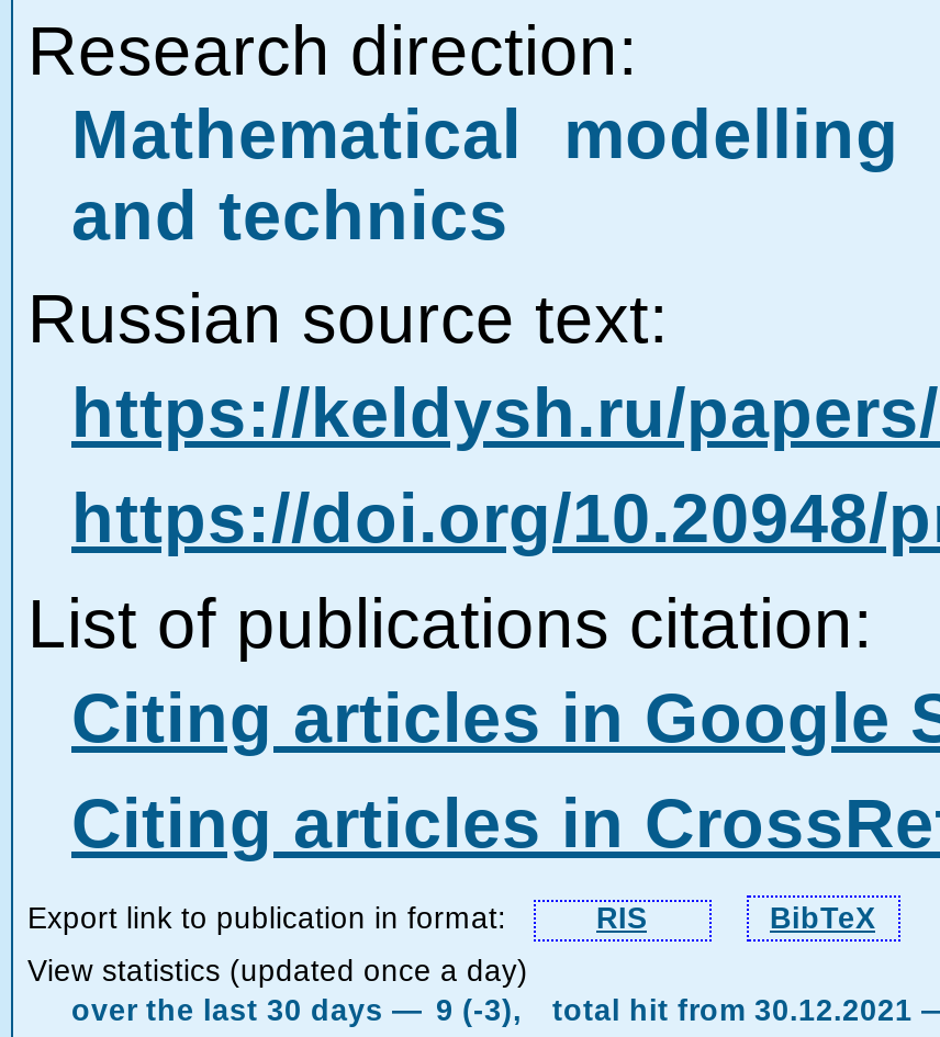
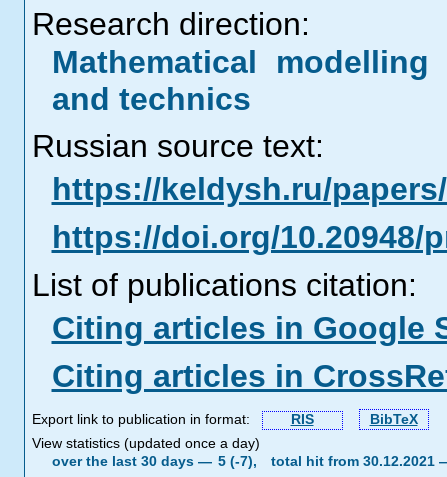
- over the last 30 days — 9 (-3),
+ over the last 30 days — 5 (-7),
